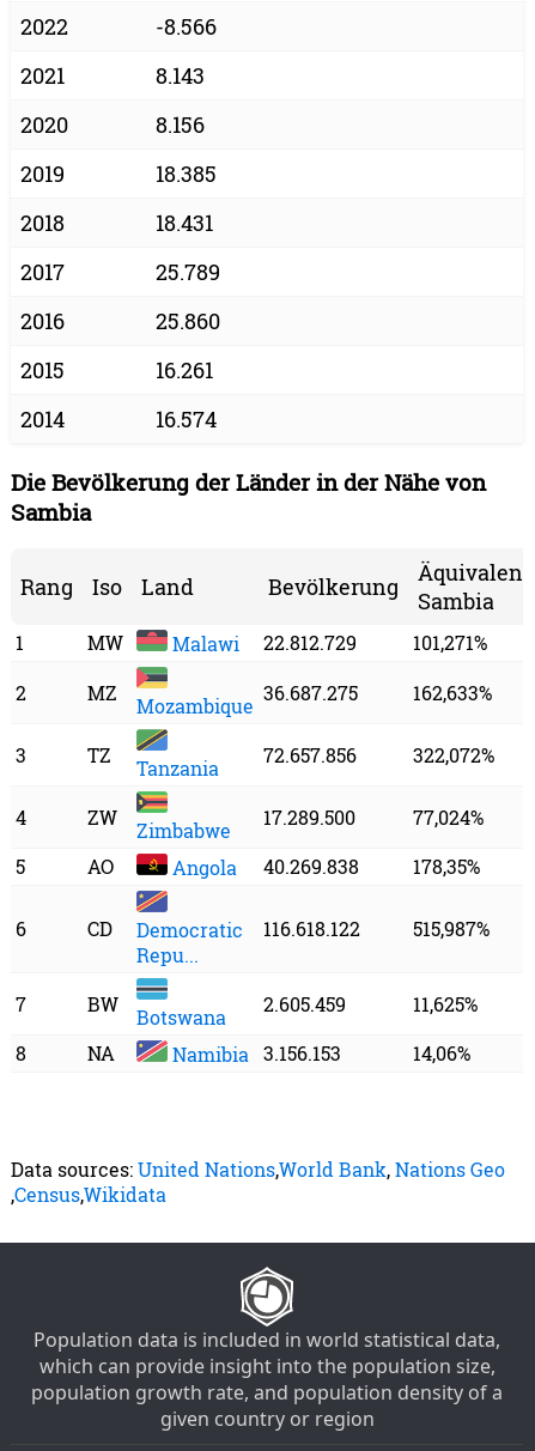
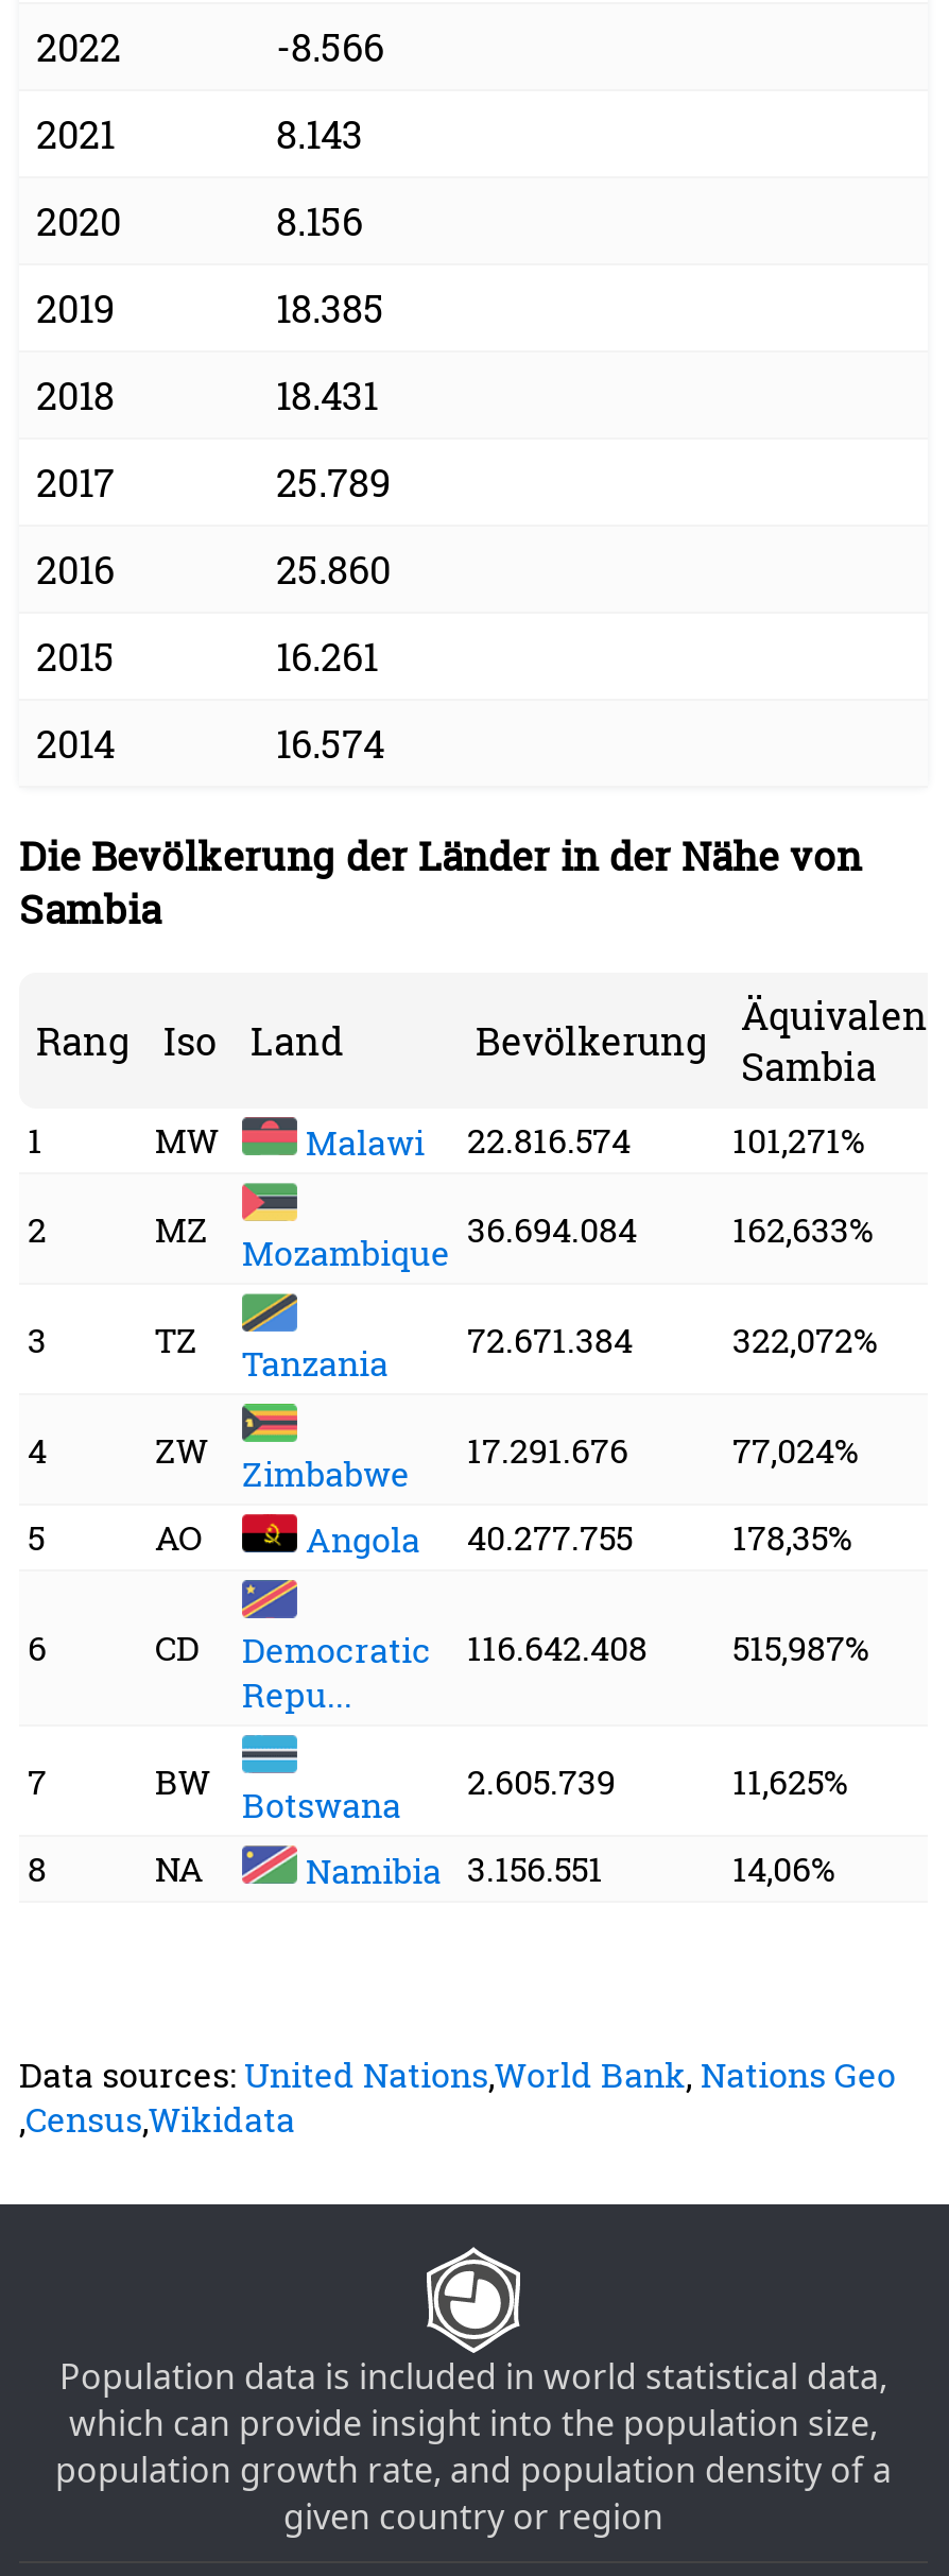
- MW Malawi 22.812.729
+ MW Malawi 22.816.574

- 36.687.275
+ 36.694.084

- 72.657.856
+ 72.671.384

- 17.289.500
+ 17.291.676

- Angola 40.269.838
+ Angola 40.277.755

- 116.618.122
+ 116.642.408

- 2.605.459
+ 2.605.739

- Namibia 3.156.153
+ Namibia 3.156.551
